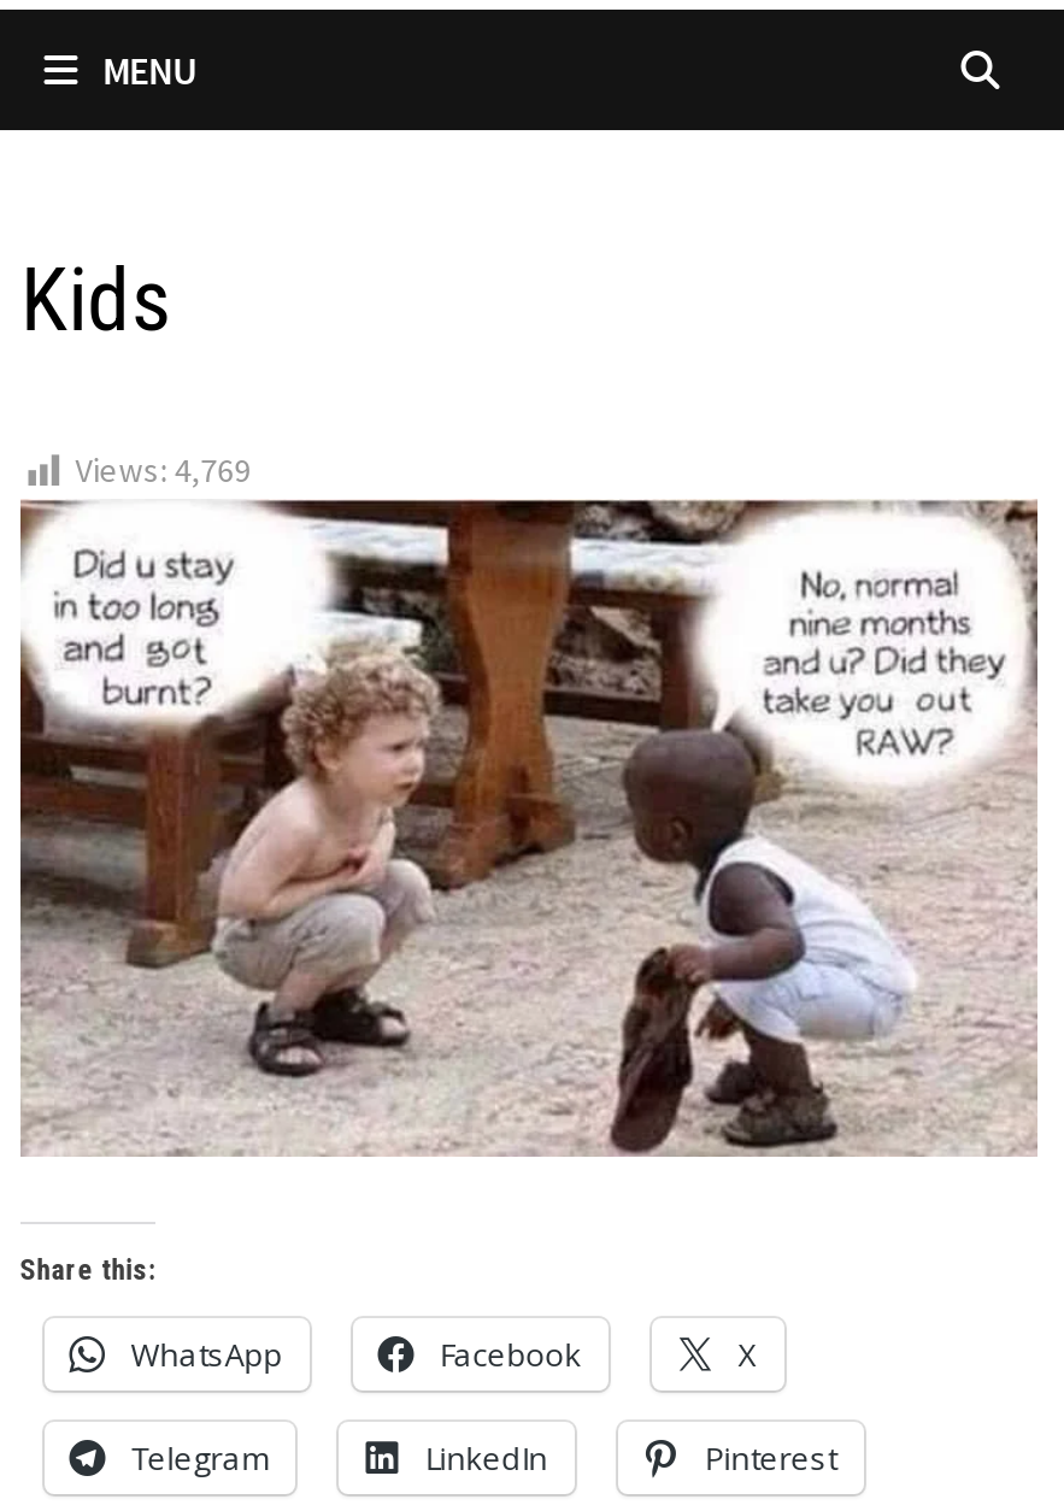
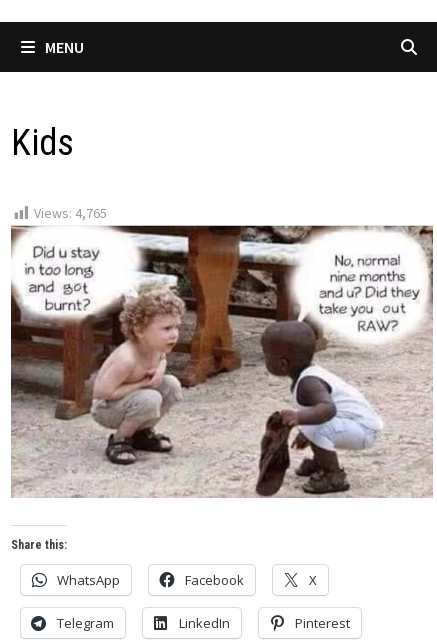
- Views: 4,769
+ Views: 4,765
